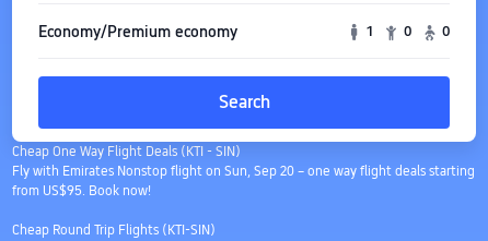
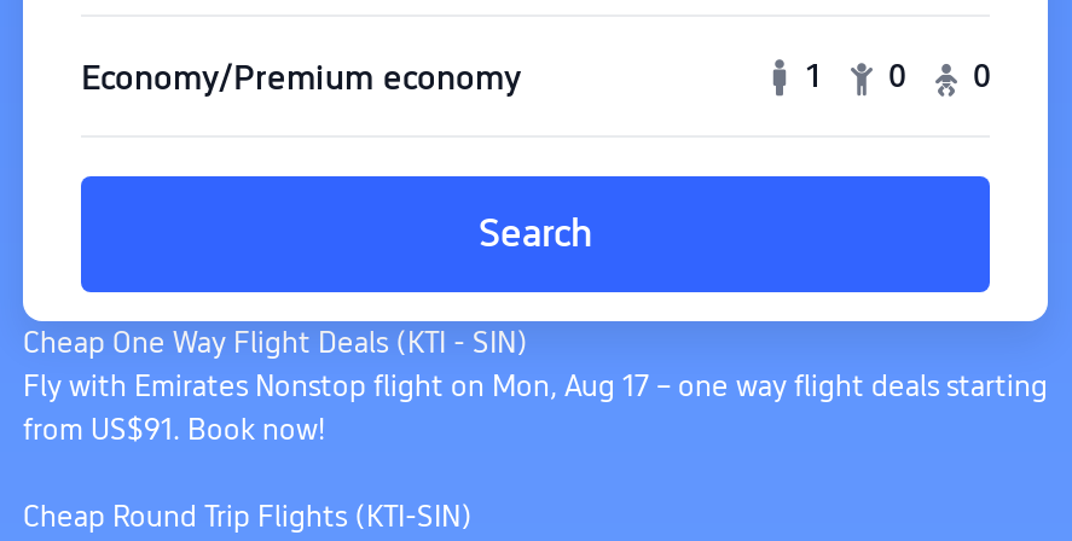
- Fly with Emirates Nonstop flight on Sun, Sep 20 – one way flight deals starting
+ Fly with Emirates Nonstop flight on Mon, Aug 17 – one way flight deals starting

- from US$95. Book now!
+ from US$91. Book now!
